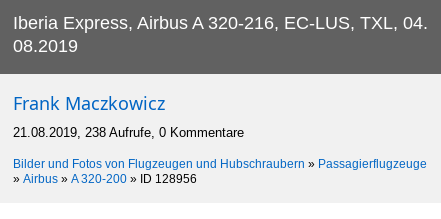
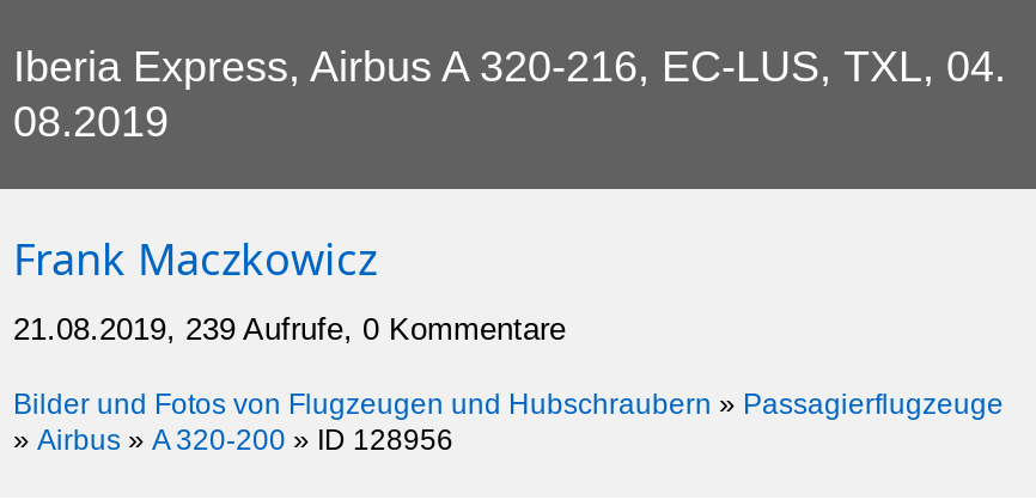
- 21.08.2019, 238 Aufrufe, 0 Kommentare
+ 21.08.2019, 239 Aufrufe, 0 Kommentare
